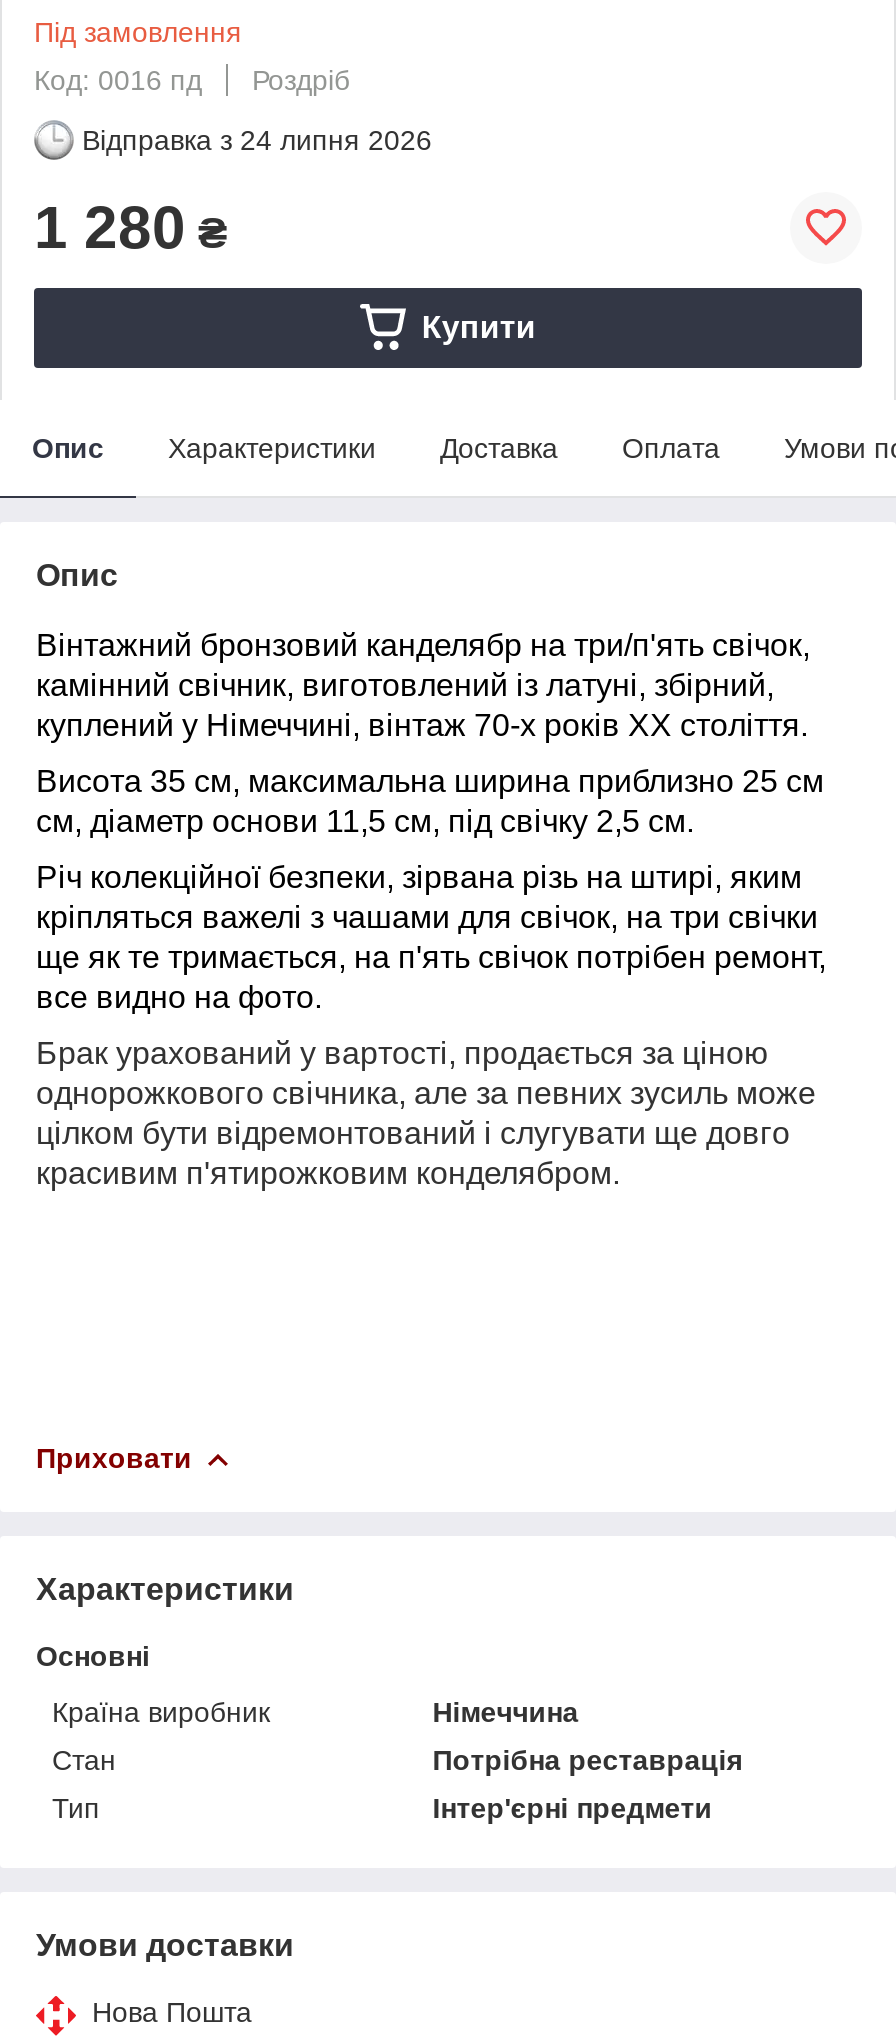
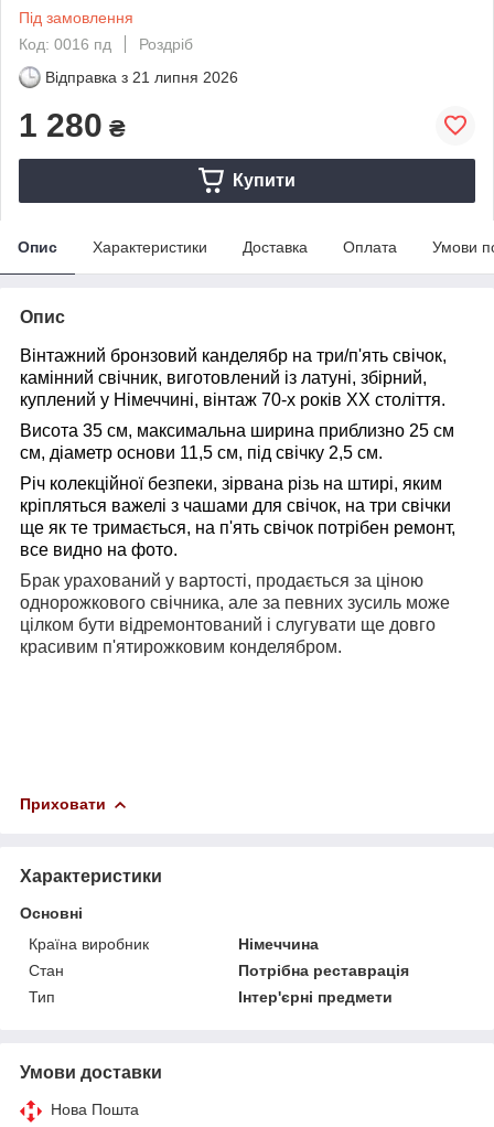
- Відправка з 24 липня 2026
+ Відправка з 21 липня 2026
